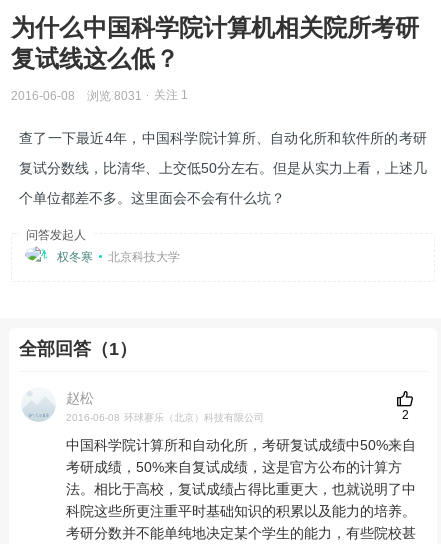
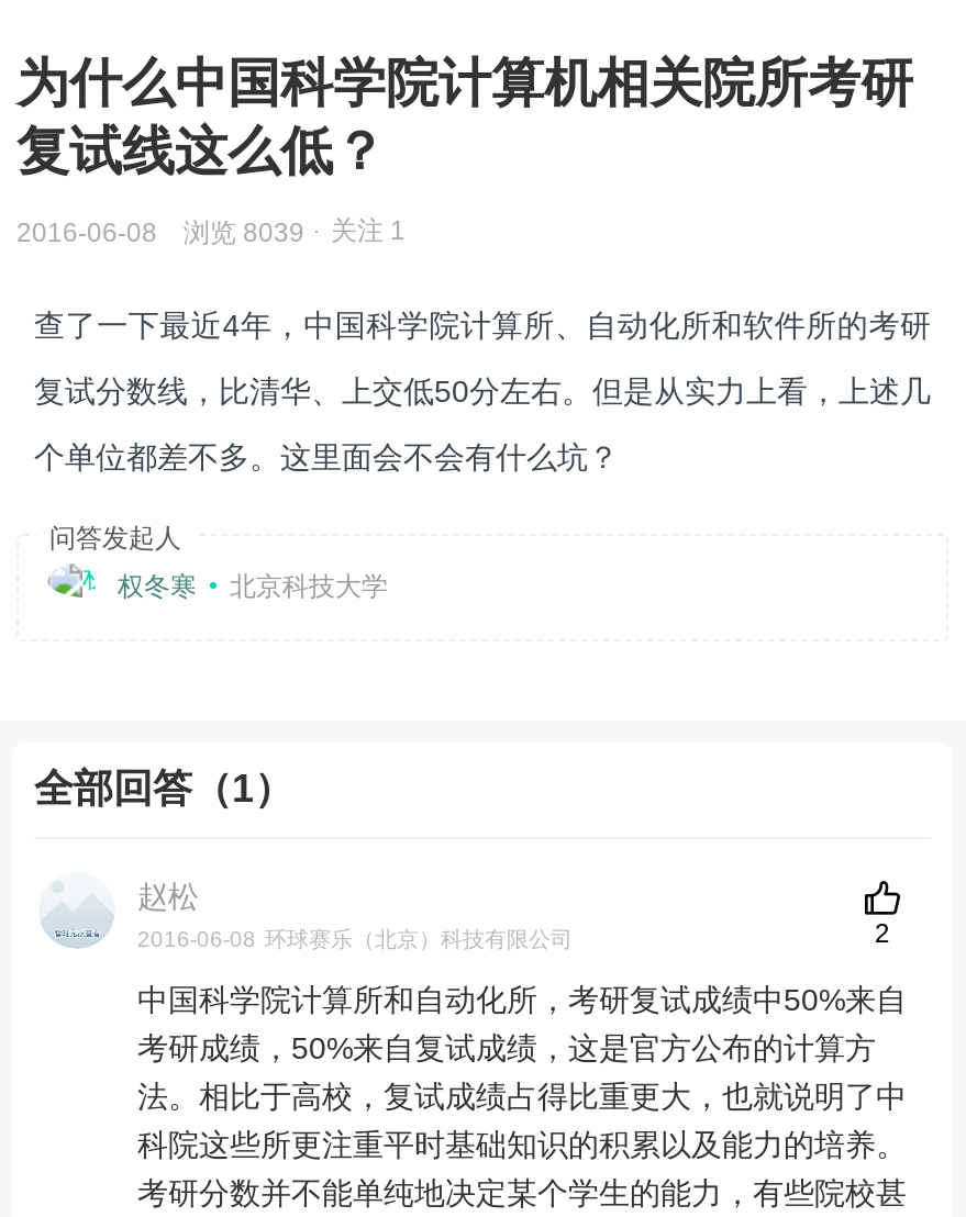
- 2016-06-08 浏览 8031 关注1
+ 2016-06-08 浏览 8039 关注1
